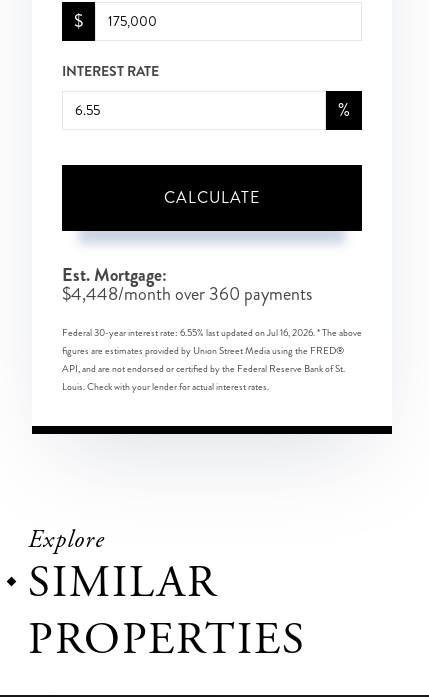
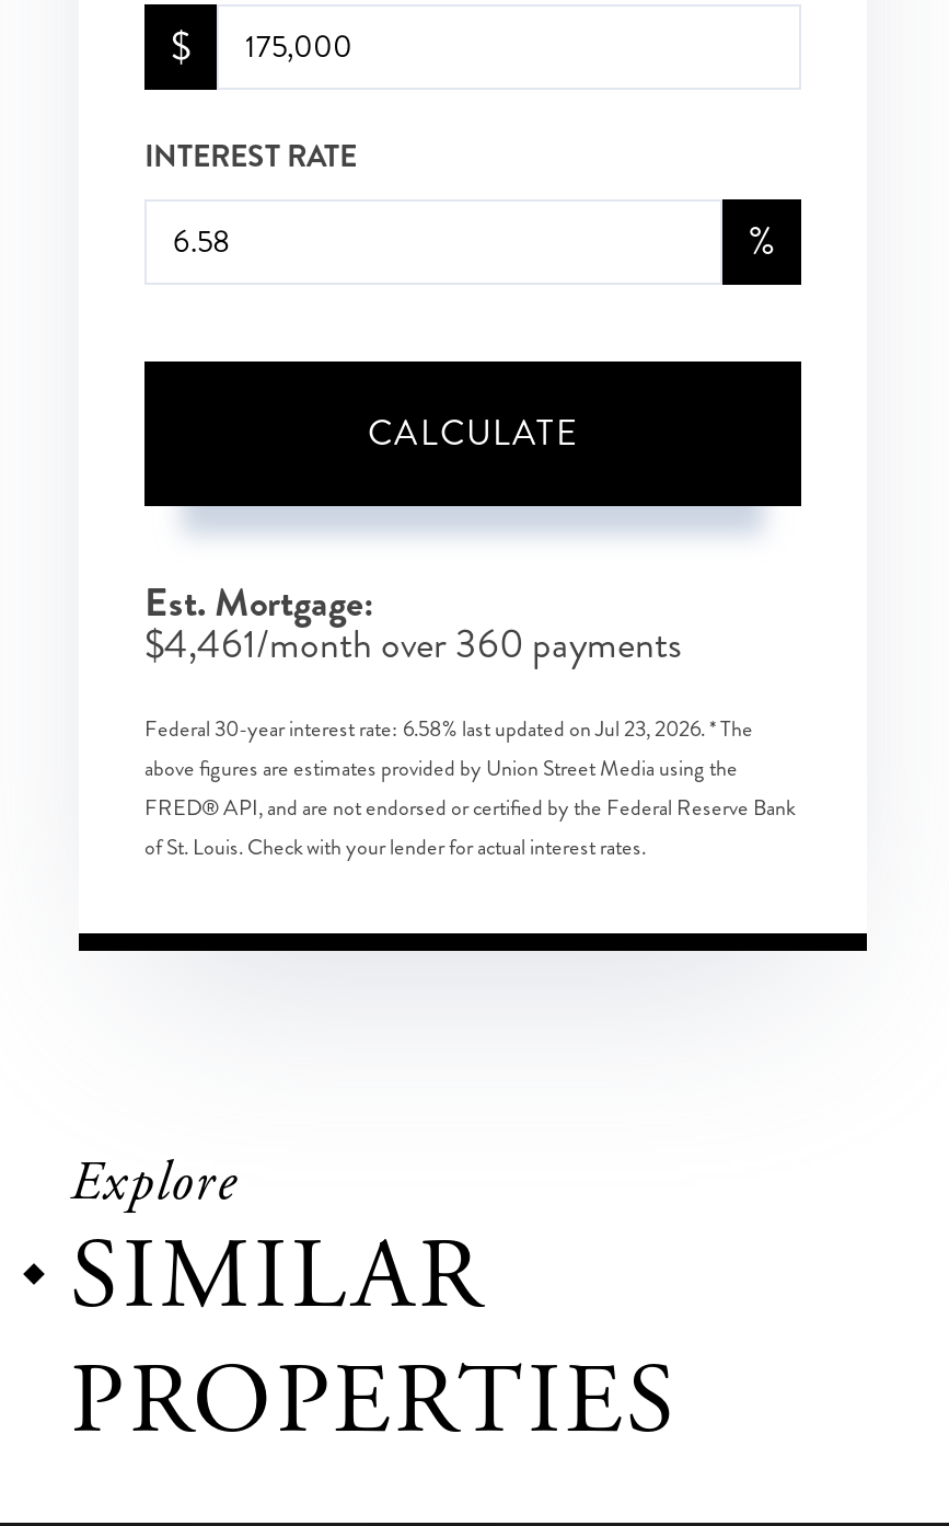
- $4,448/month over 360 payments
+ $4,461/month over 360 payments

- Federal 30-year interest rate: 6.55% last updated on Jul 16, 2026. * The above
- figures are estimates provided by Union Street Media using the FRED®
- API, and are not endorsed or certified by the Federal Reserve Bank of St.
- Louis. Check with your lender for actual interest rates.
+ Federal 30-year interest rate: 6.58% last updated on Jul 23, 2026. * The
+ above figures are estimates provided by Union Street Media using the
+ FRED® API, and are not endorsed or certified by the Federal Reserve Bank
+ of St. Louis. Check with your lender for actual interest rates.
